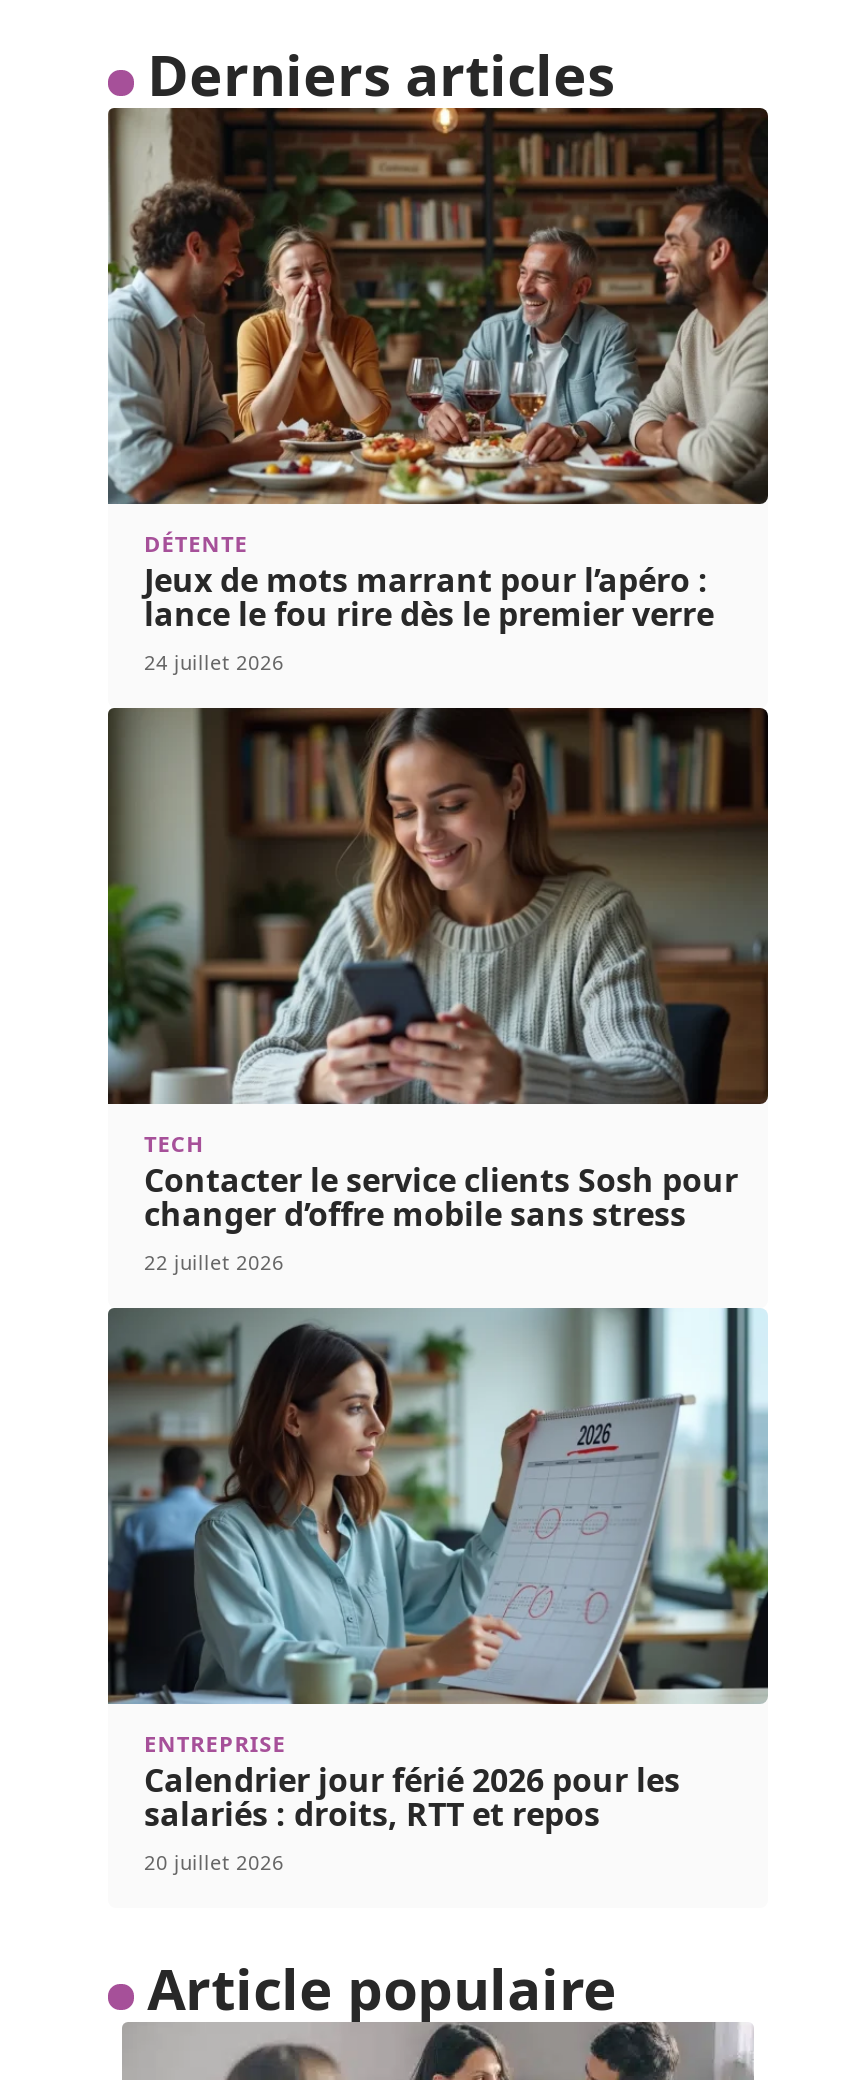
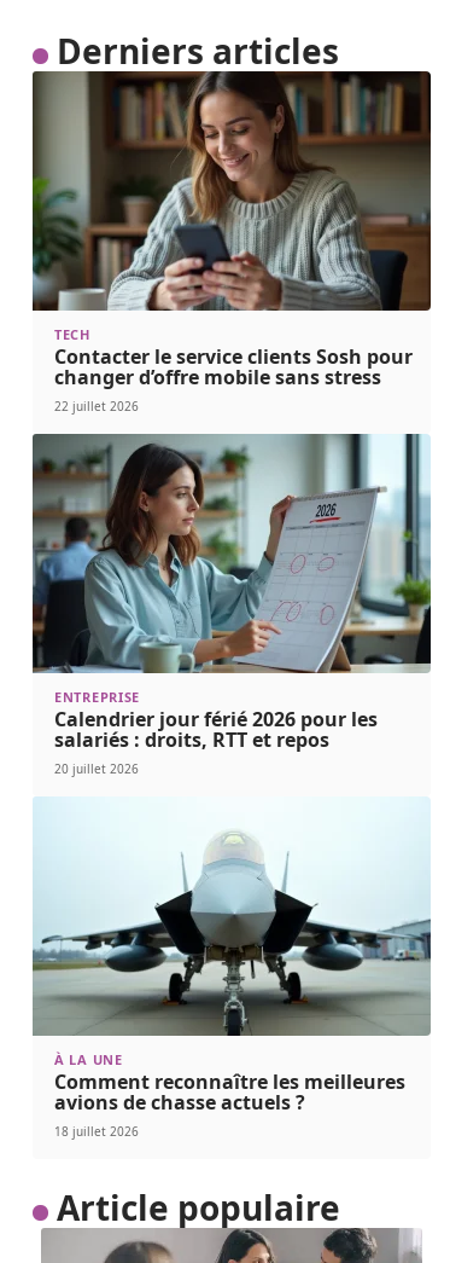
- [image]
- DÉTENTE
- Jeux de mots marrant pour l’apéro :
- lance le fou rire dès le premier verre
- 24 juillet 2026

moved up: [image] | TECH | Contacter le service clients Sosh pour | ... | salariés : droits, RTT et repos | 20 juillet 2026

+ [image]
+ À LA UNE
+ Comment reconnaître les meilleures
+ avions de chasse actuels ?
+ 18 juillet 2026
